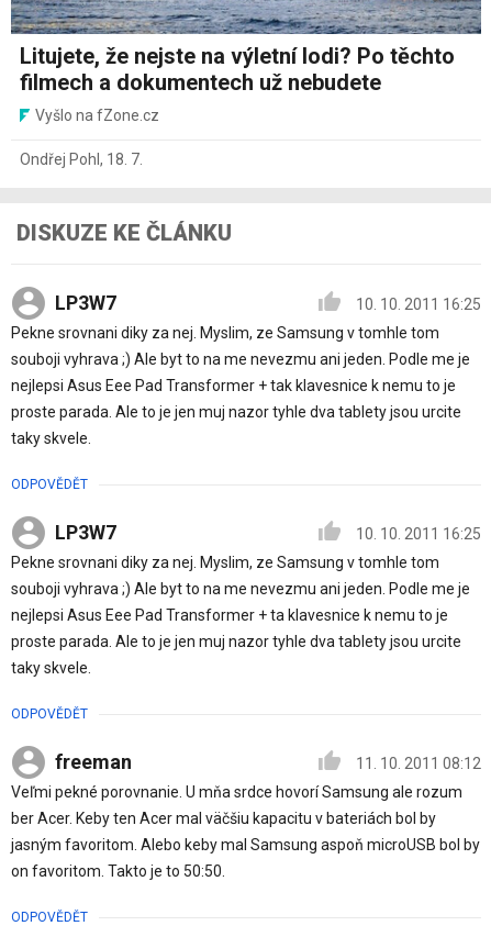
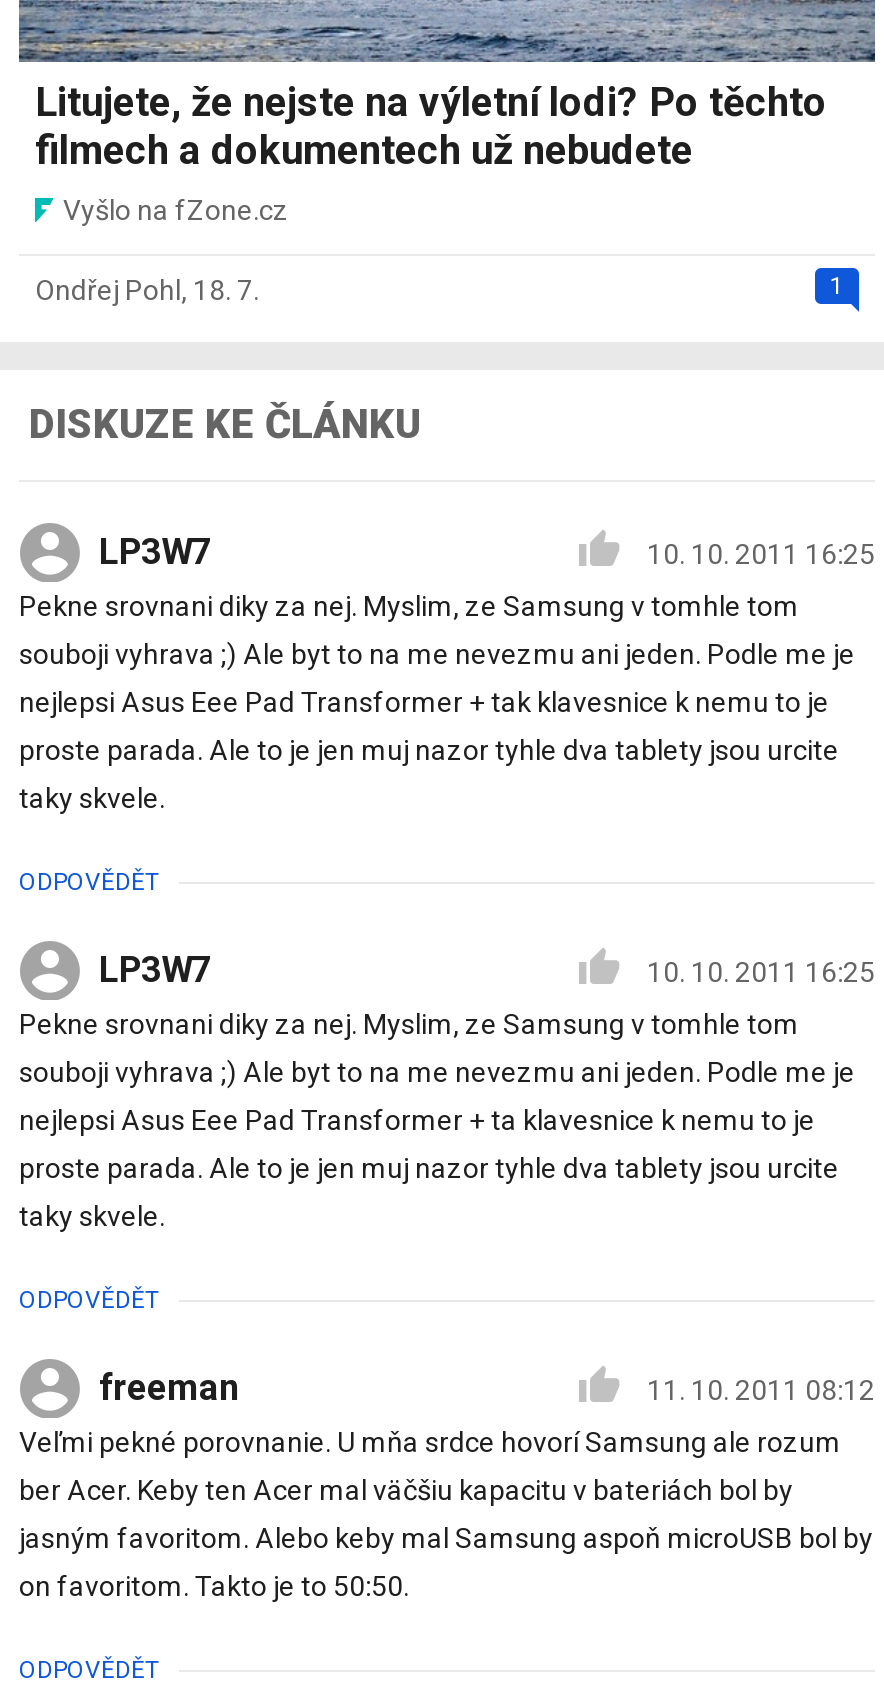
+ 1
